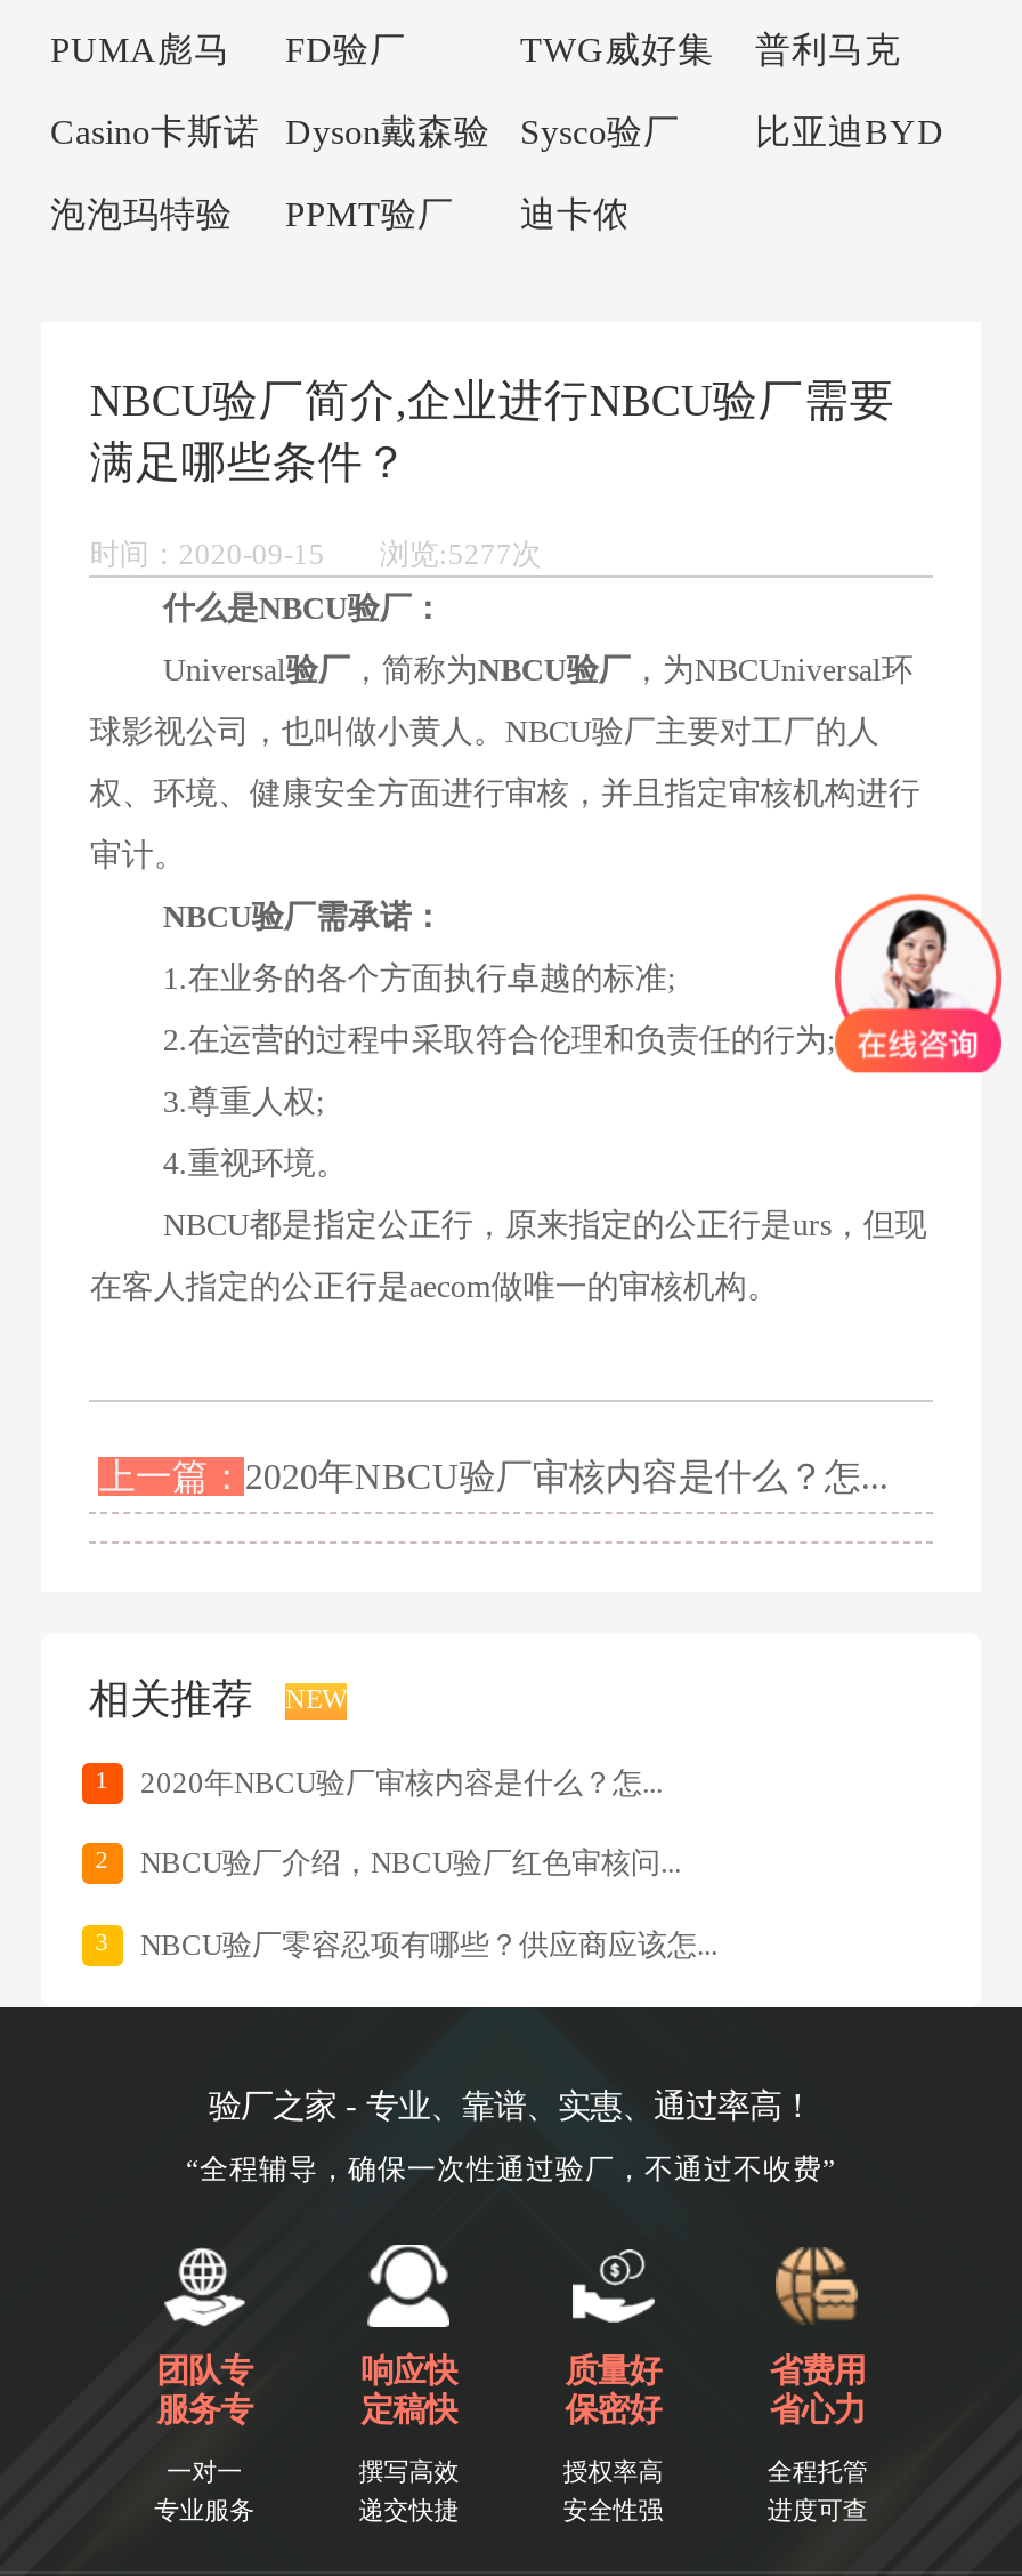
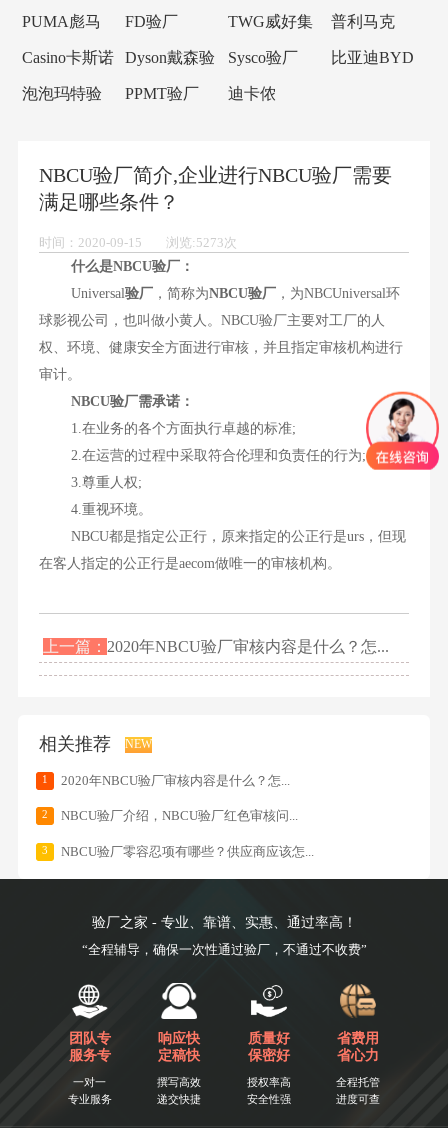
- 时间：2020-09-15 浏览:5277次
+ 时间：2020-09-15 浏览:5273次
